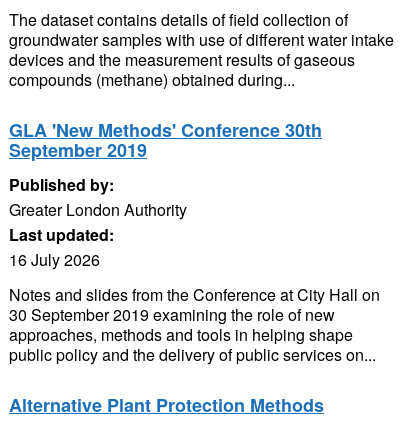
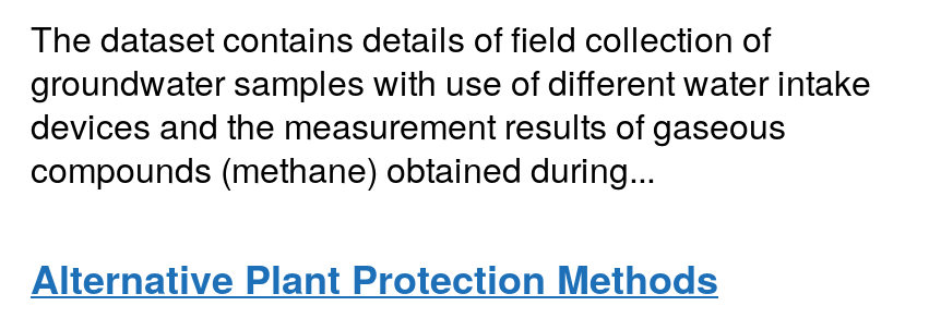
- GLA 'New Methods' Conference 30th
- September 2019
- Published by:
- Greater London Authority
- Last updated:
- 16 July 2026
- Notes and slides from the Conference at City Hall on
- 30 September 2019 examining the role of new
- approaches, methods and tools in helping shape
- public policy and the delivery of public services on...
